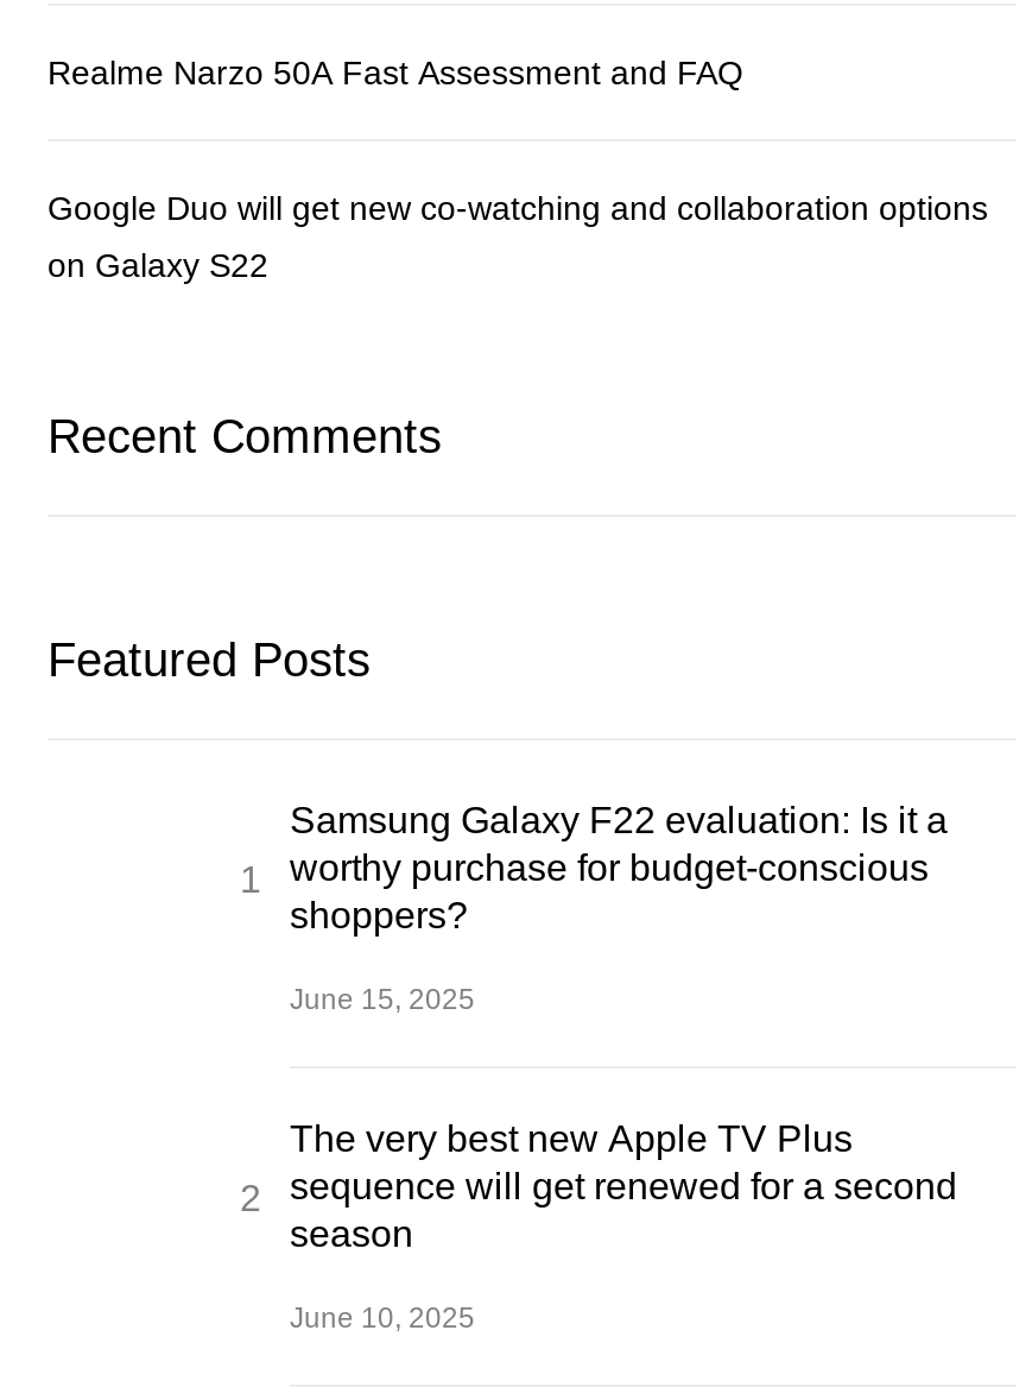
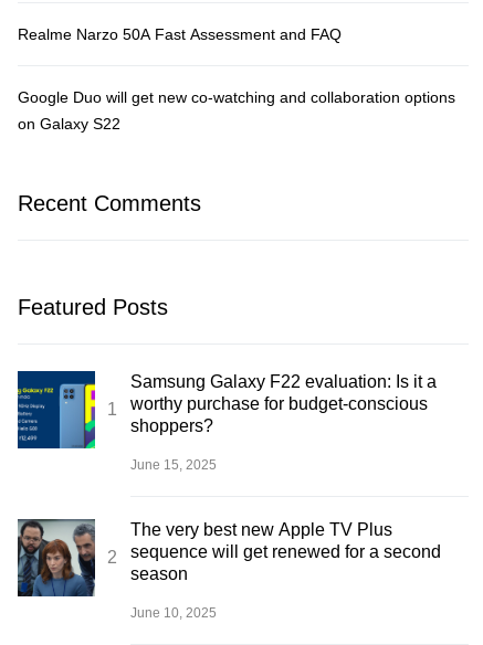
+ [image]

+ [image]
